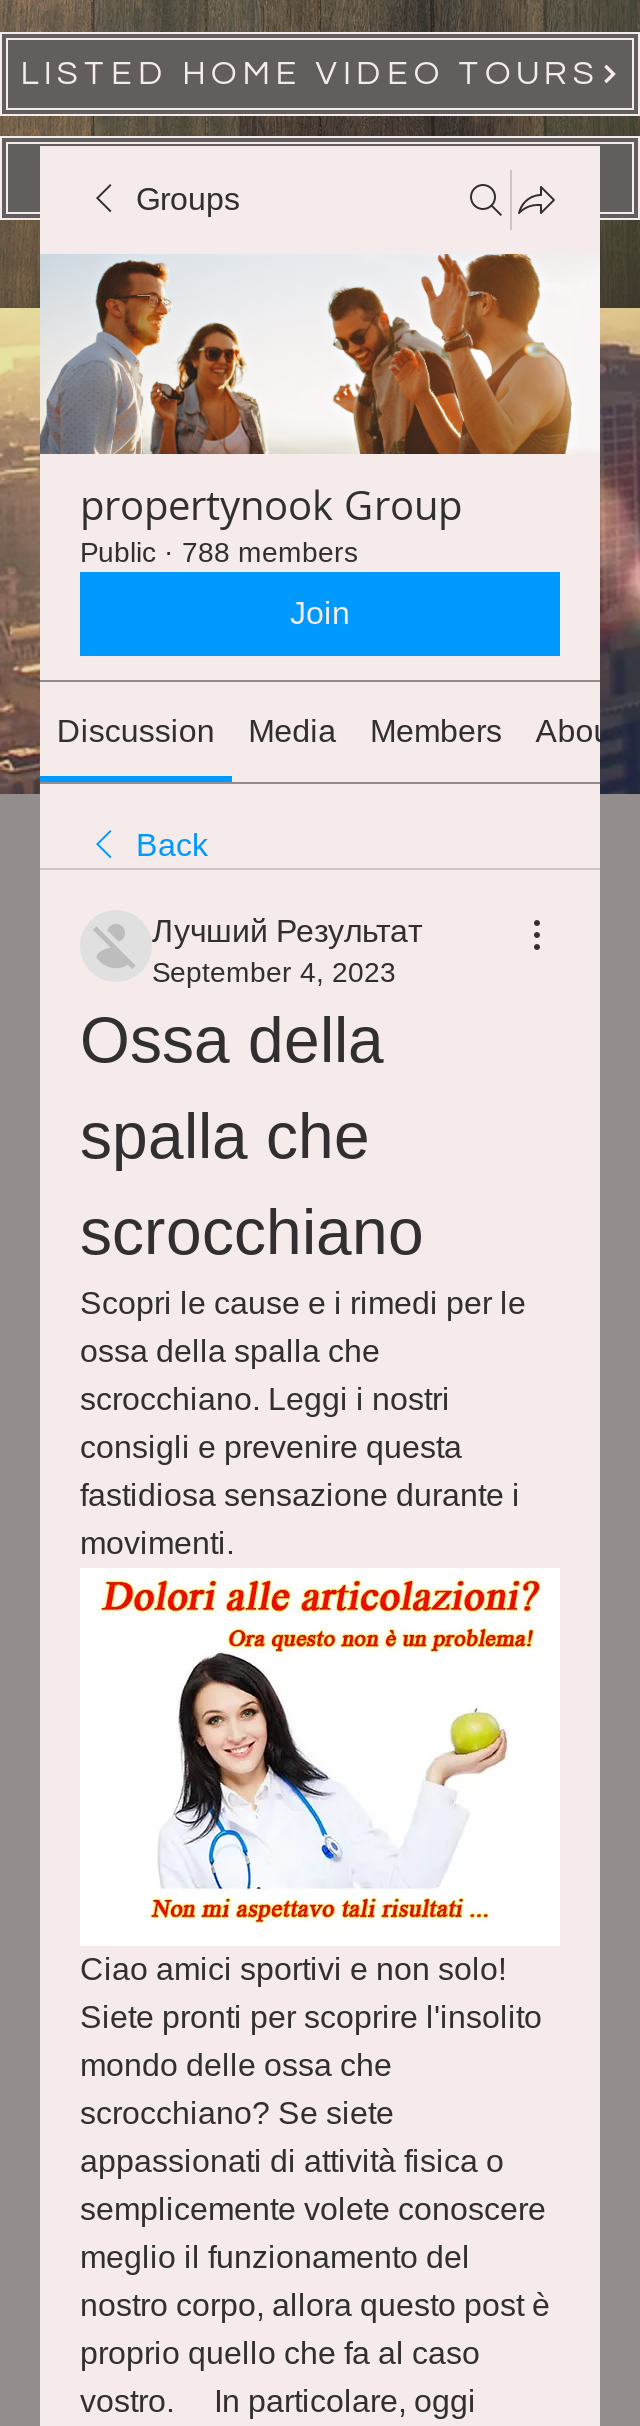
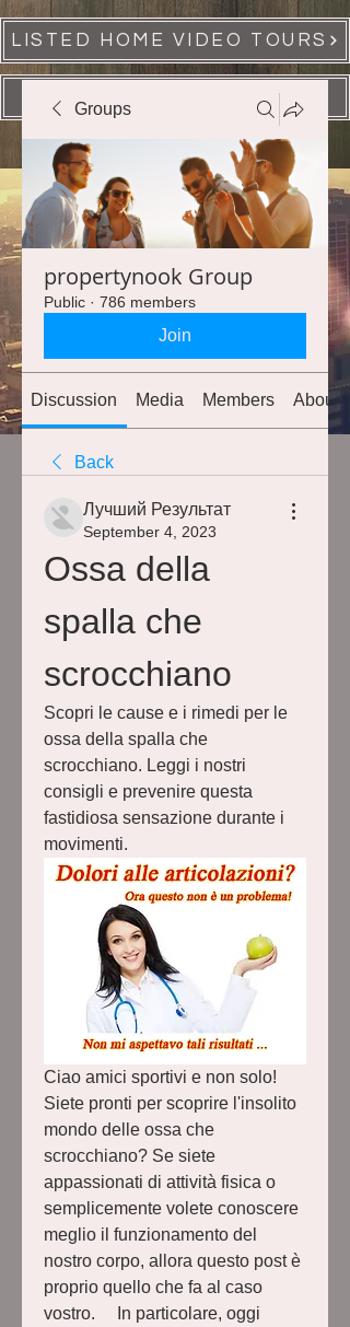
- Public · 788 members
+ Public · 786 members
